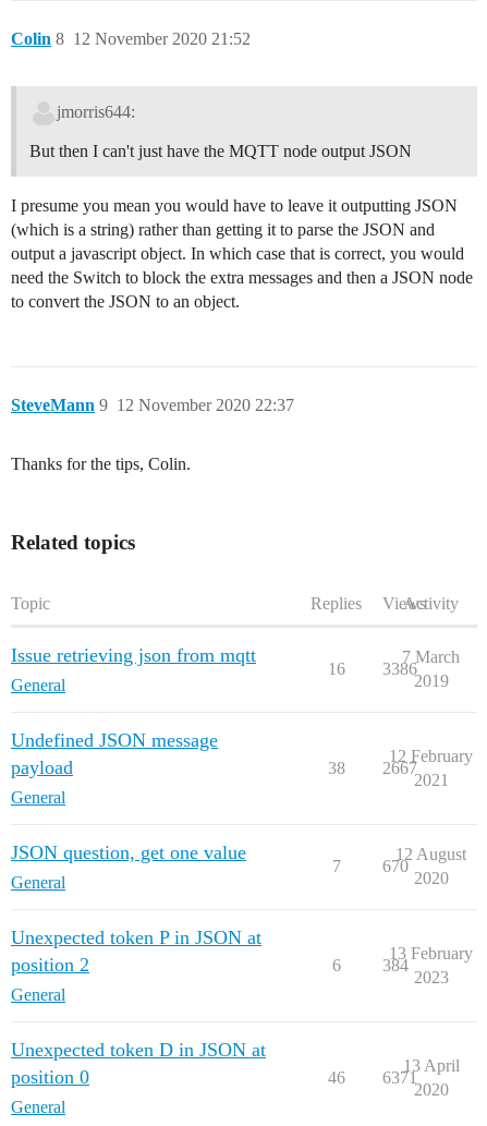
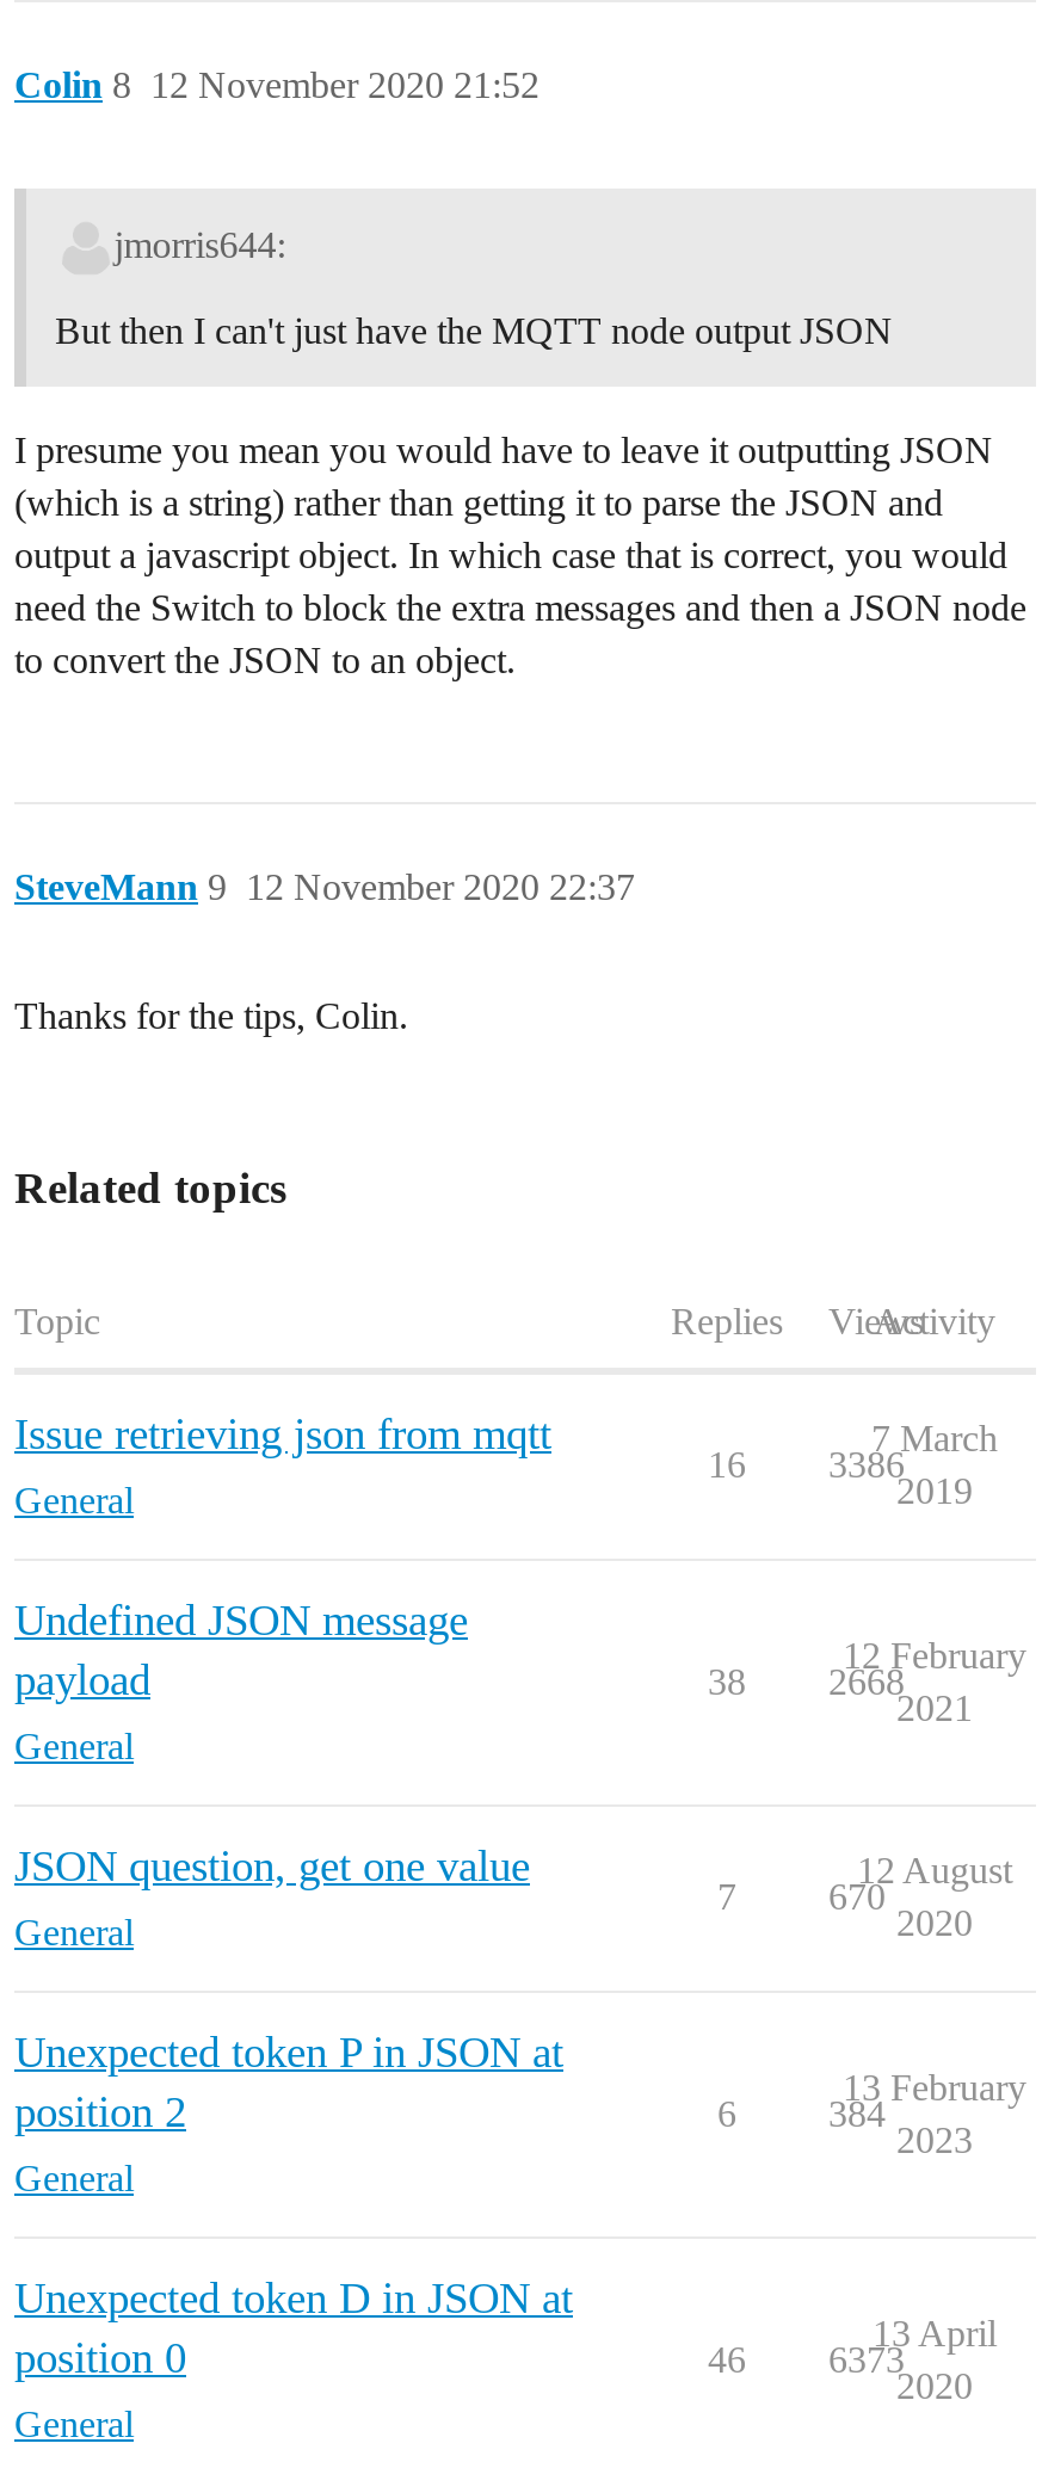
- 2667
+ 2668

- 6371
+ 6373
